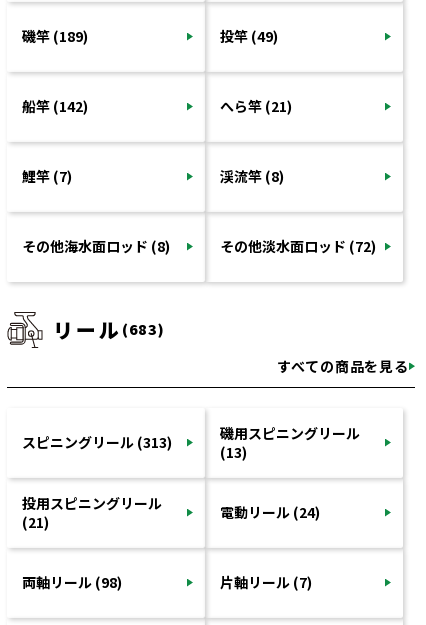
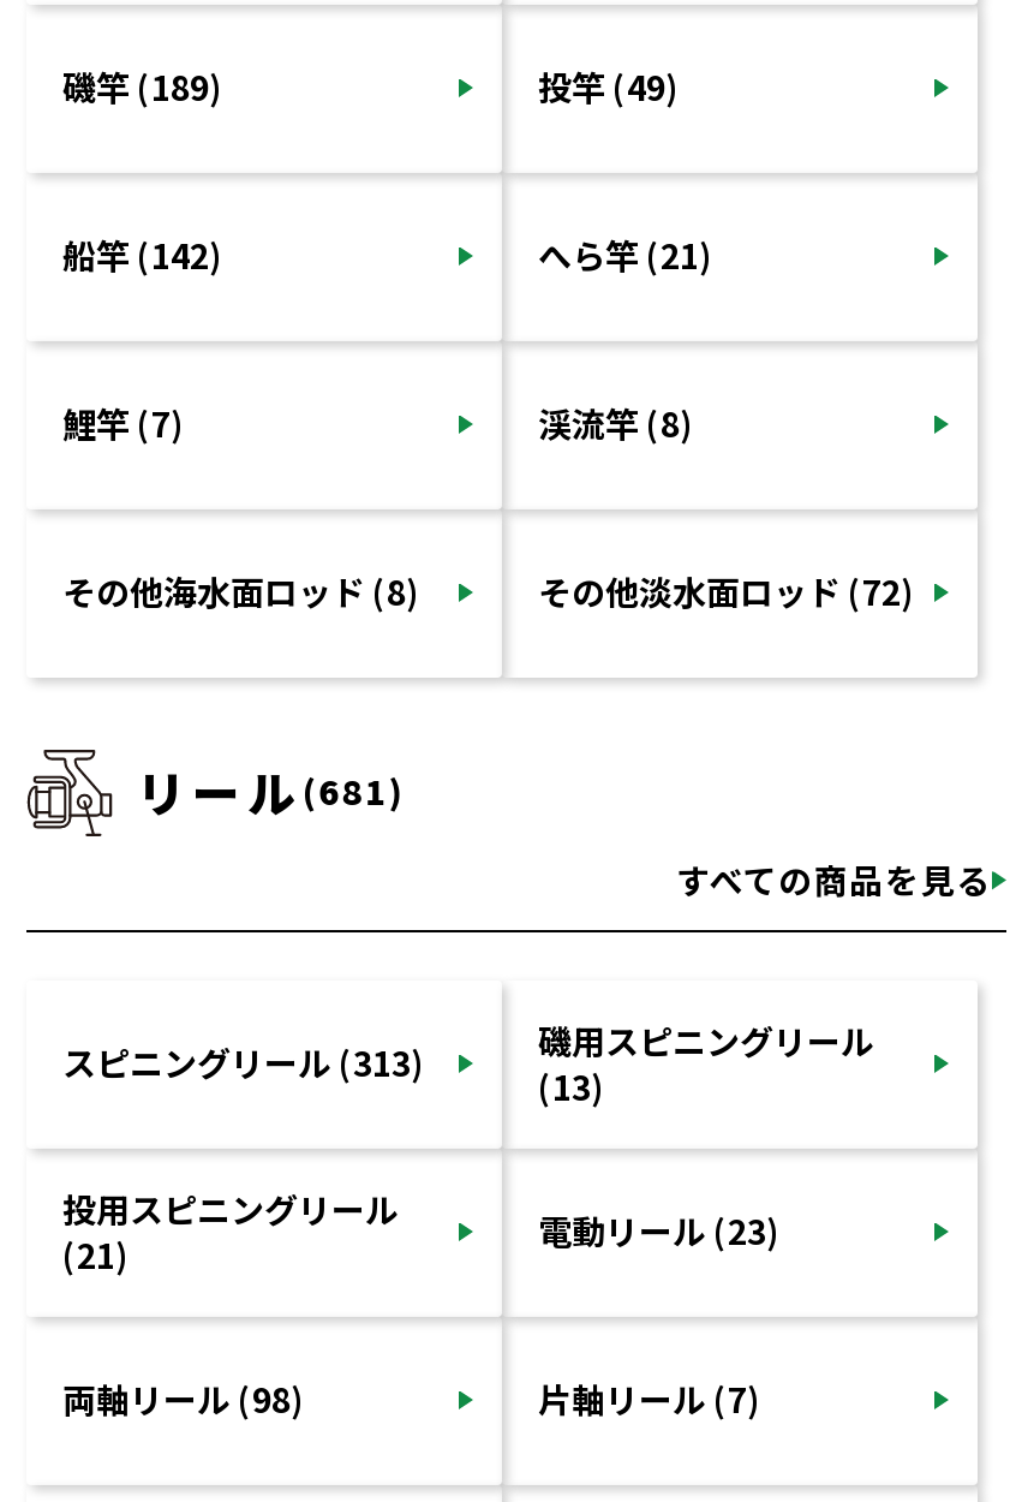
- リール(683)
+ リール(681)

- 電動リール (24)
+ 電動リール (23)
